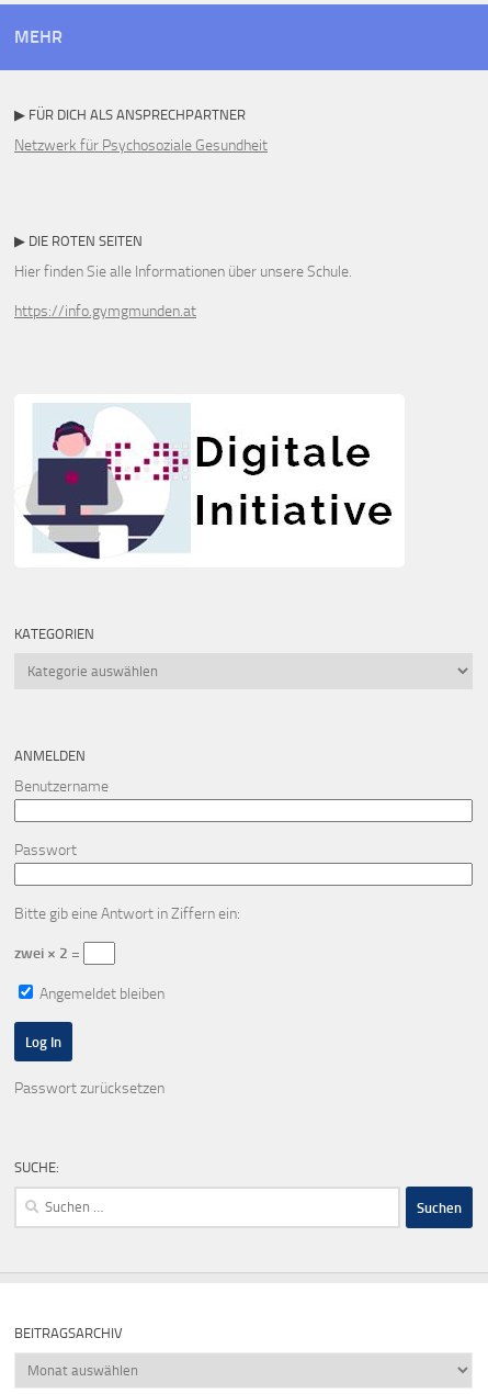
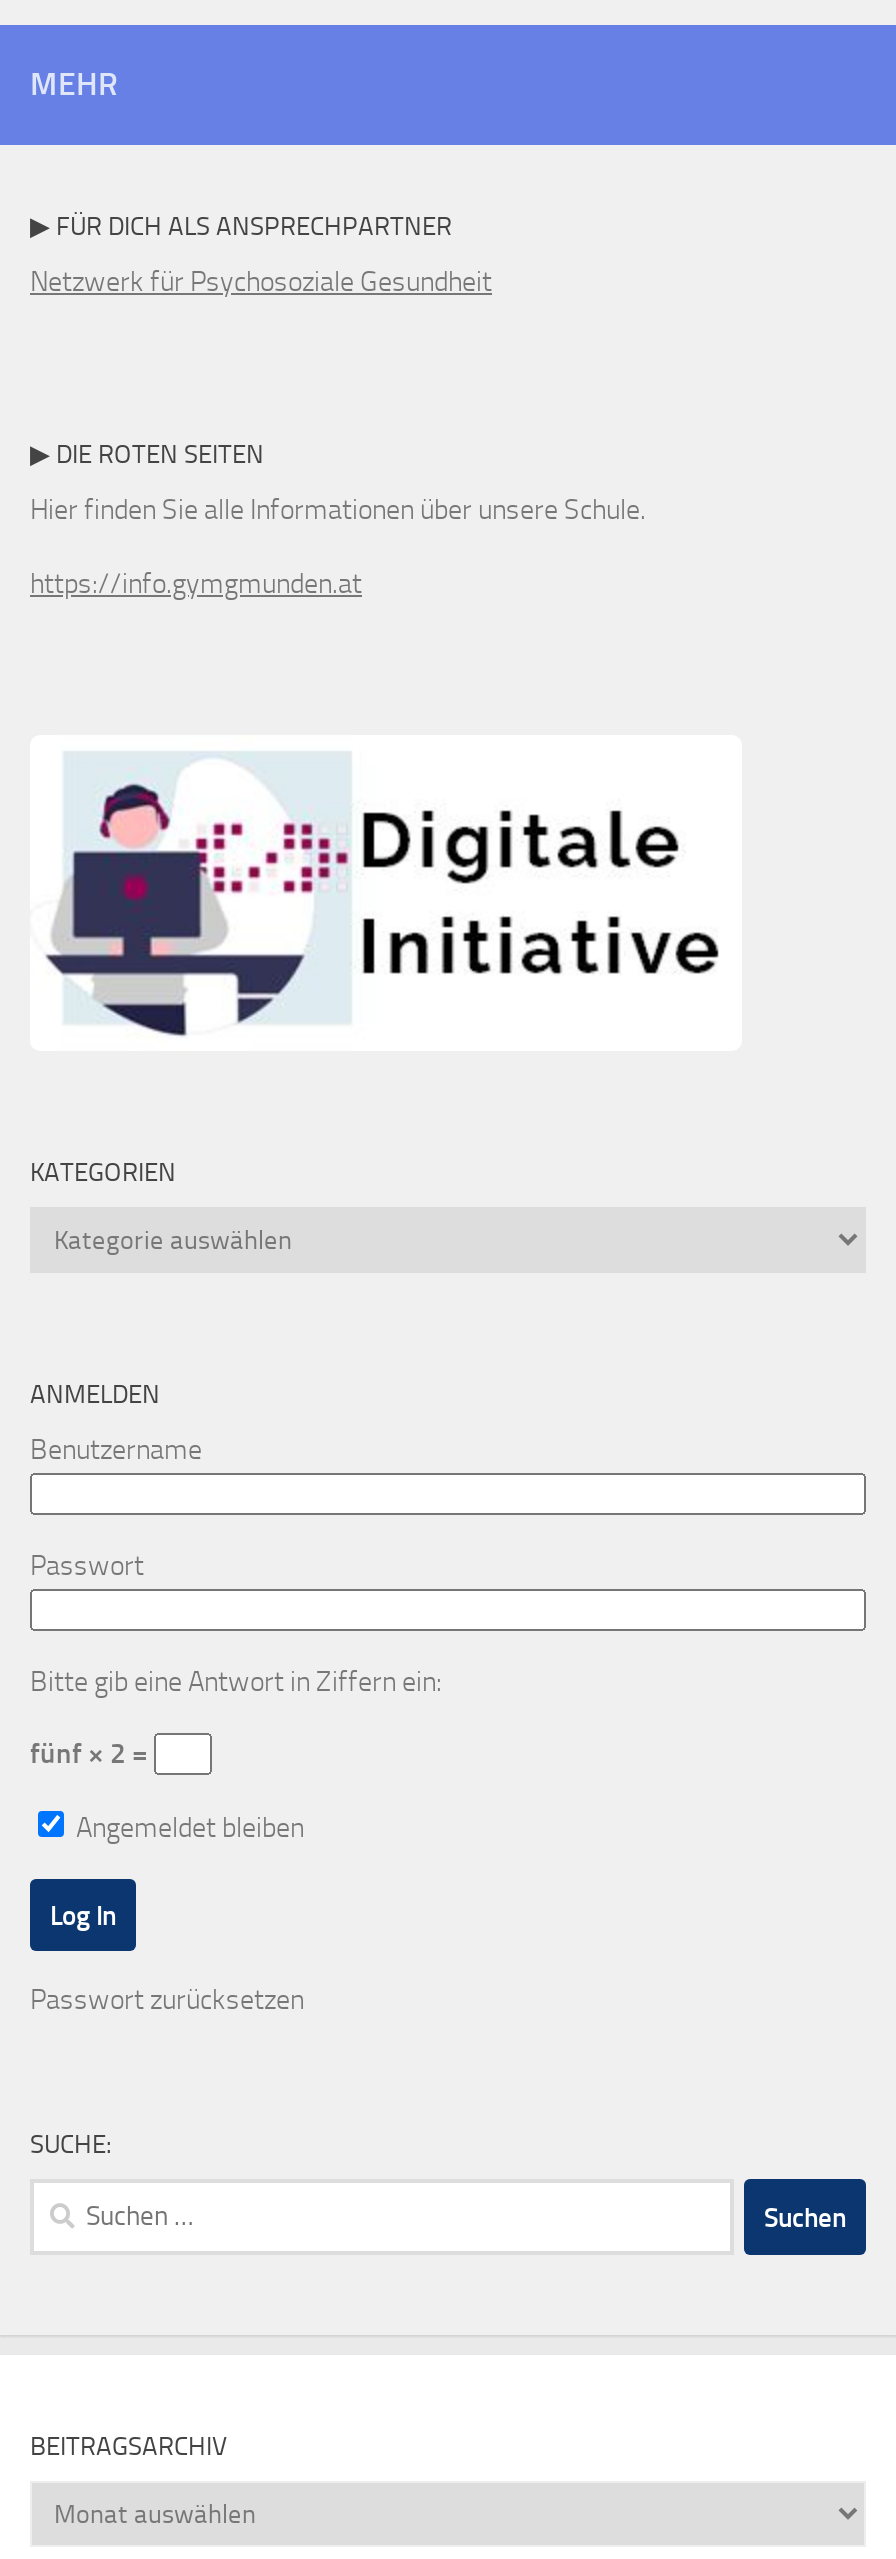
- zwei × 2 =
+ fünf × 2 =
